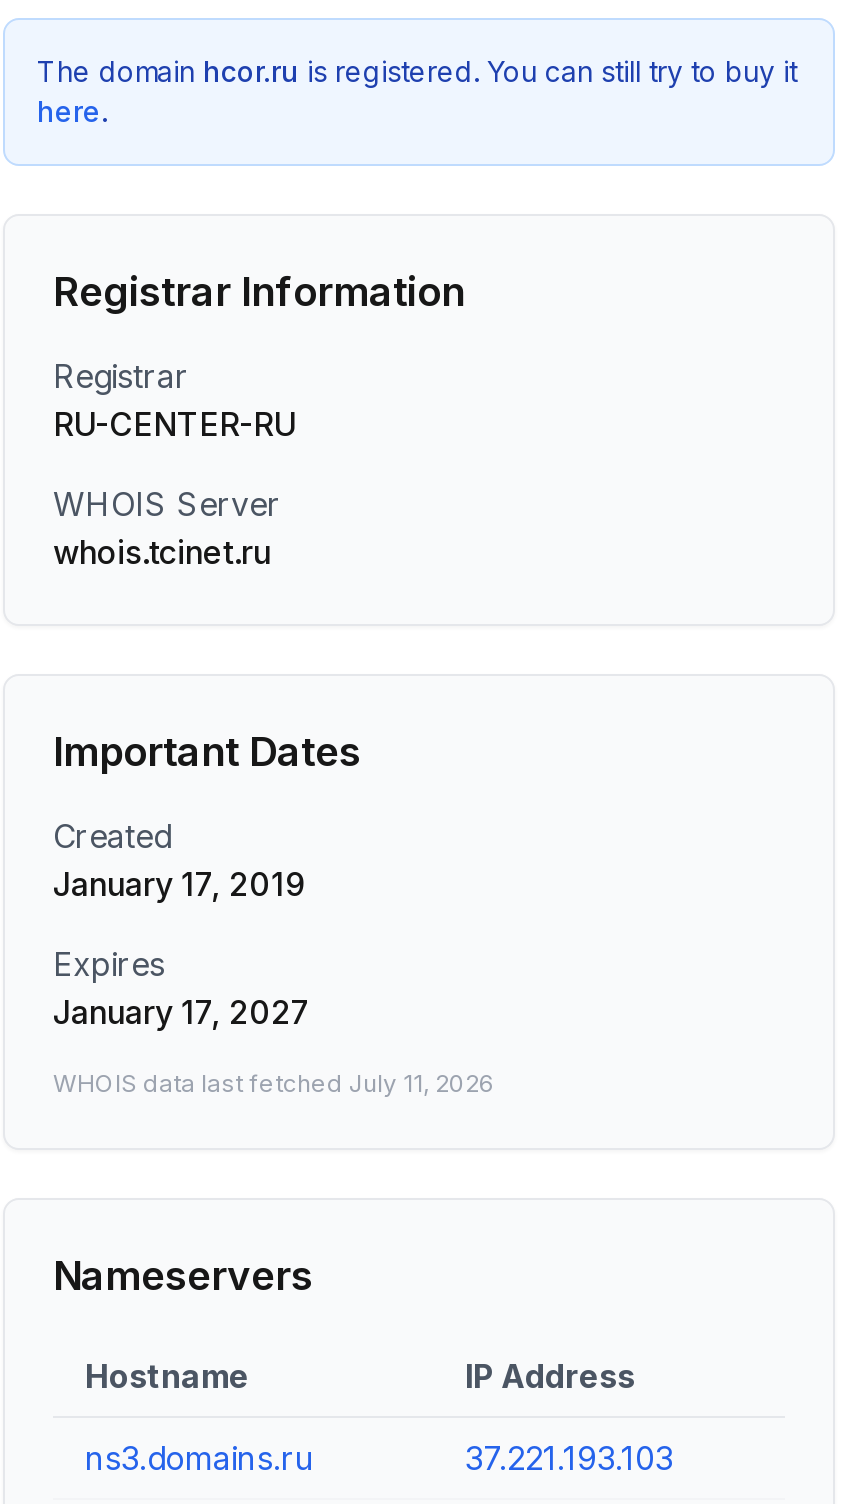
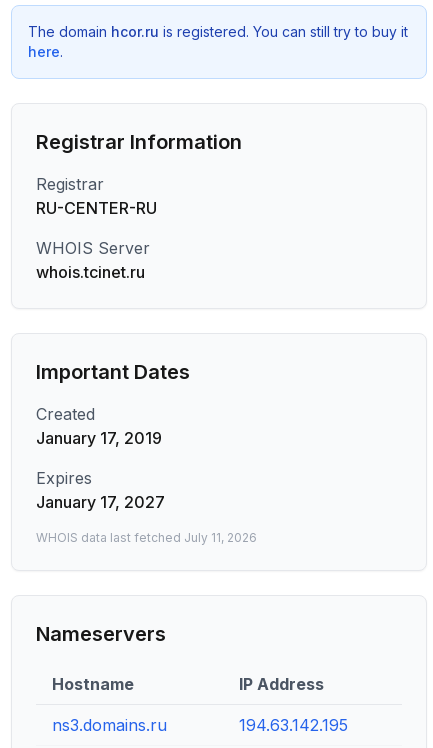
- 37.221.193.103
+ 194.63.142.195
